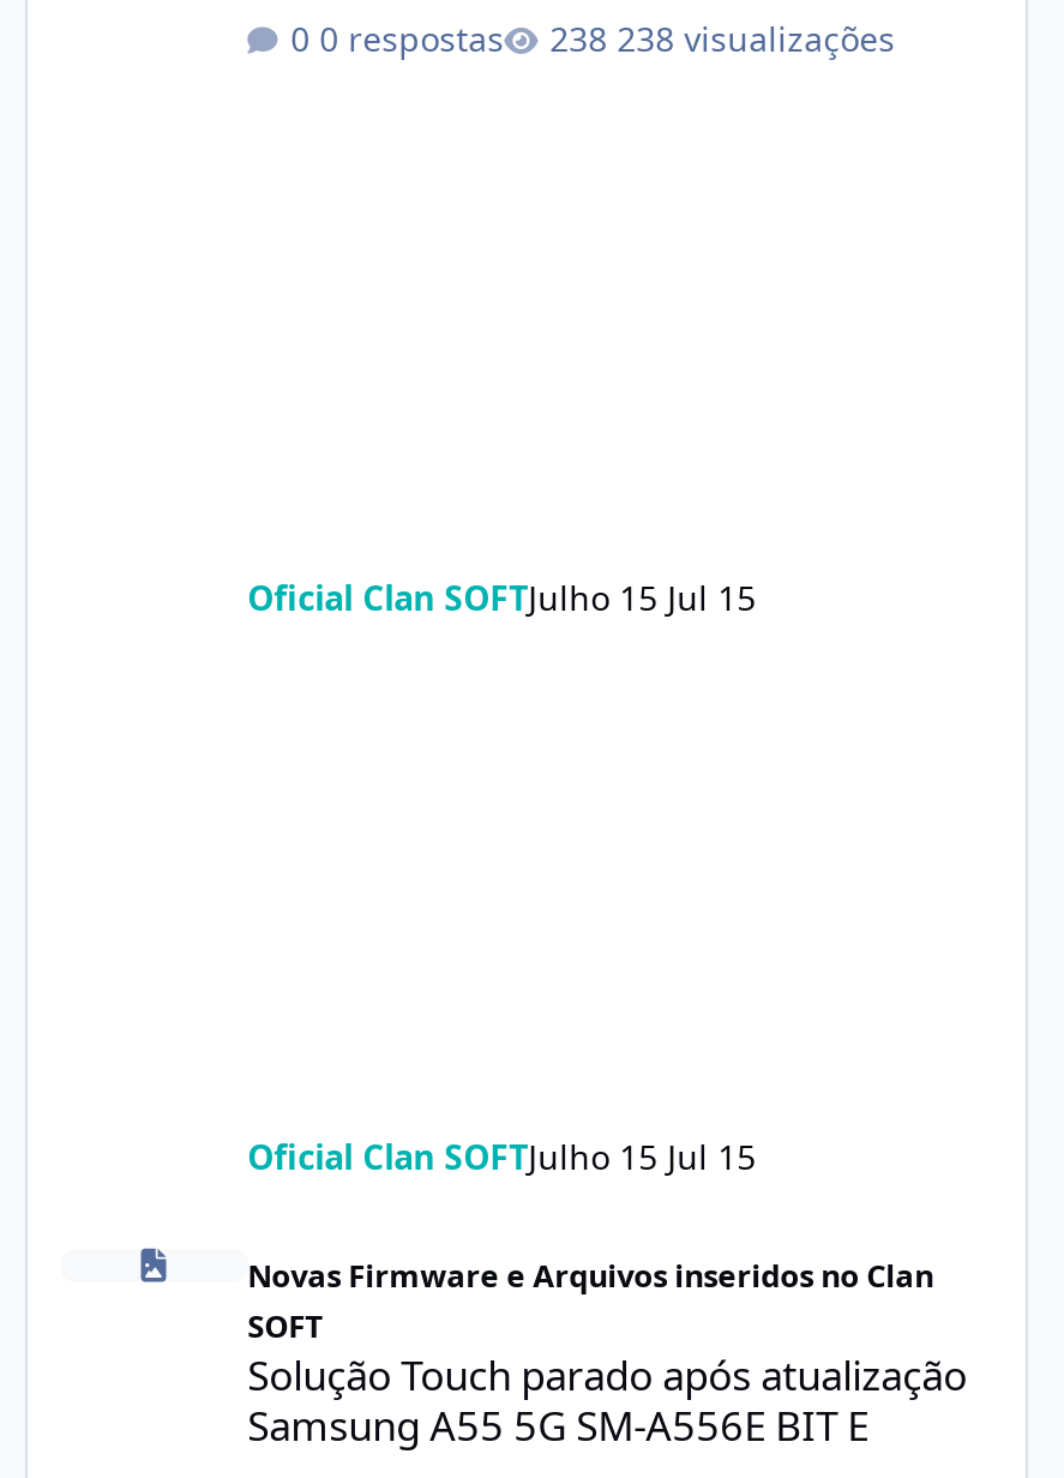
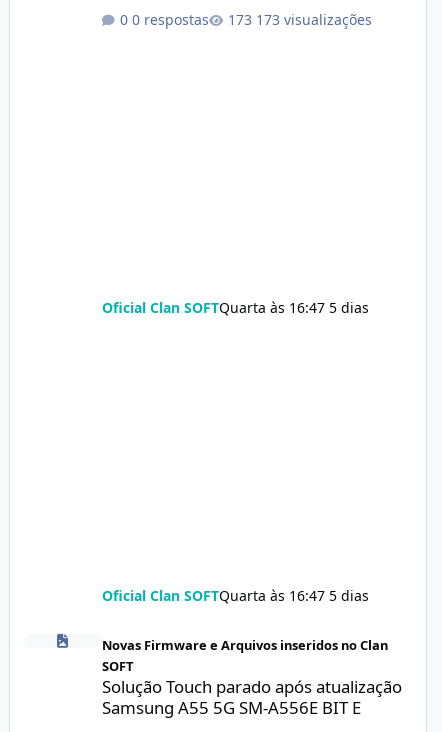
- 238 visualizações
+ 173 visualizações

- Oficial Clan SOFTJulho 15 Jul 15
+ Oficial Clan SOFTQuarta às 16:47 5 dias

- Oficial Clan SOFTJulho 15 Jul 15
+ Oficial Clan SOFTQuarta às 16:47 5 dias
